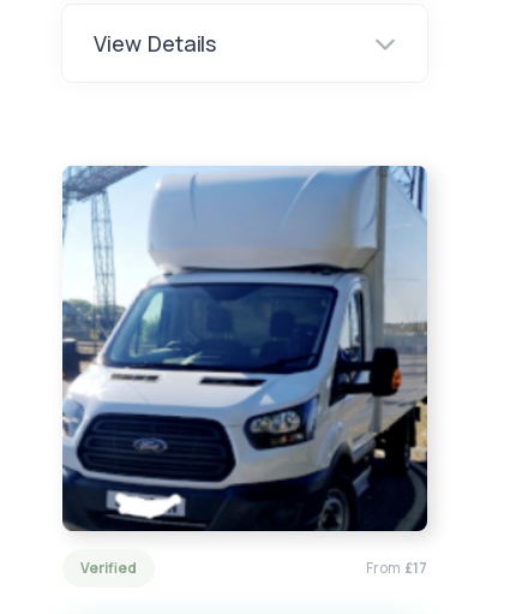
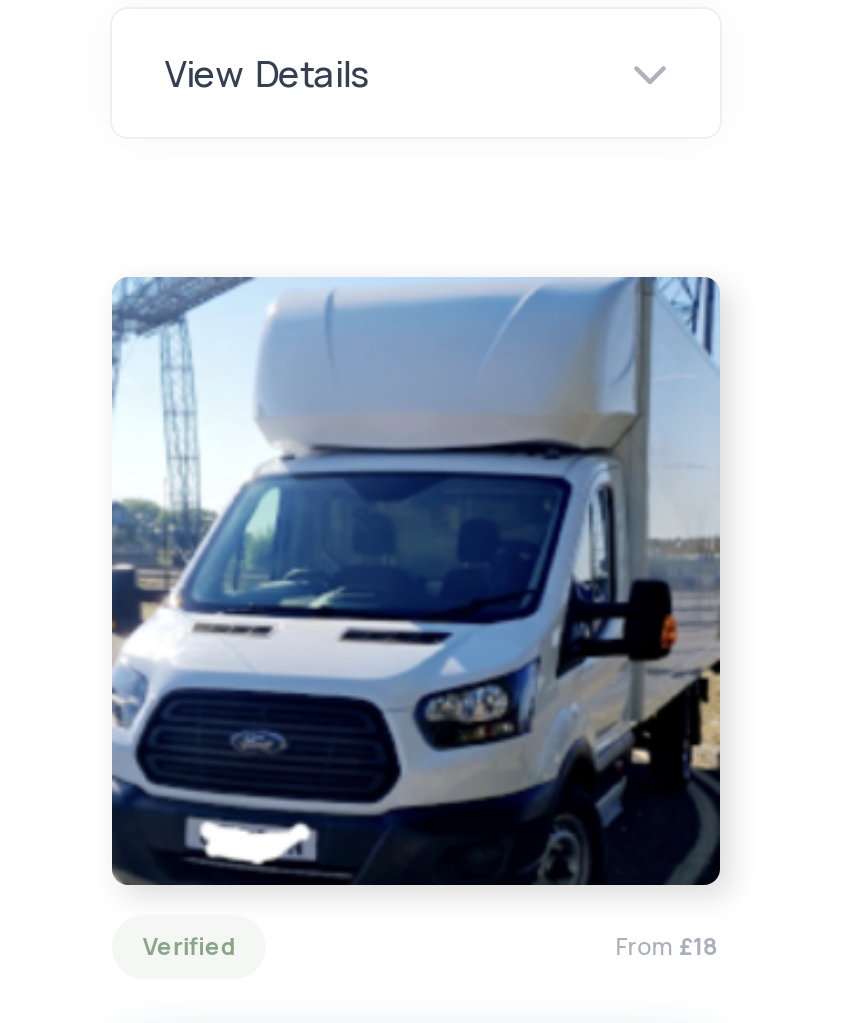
- From £17
+ From £18
